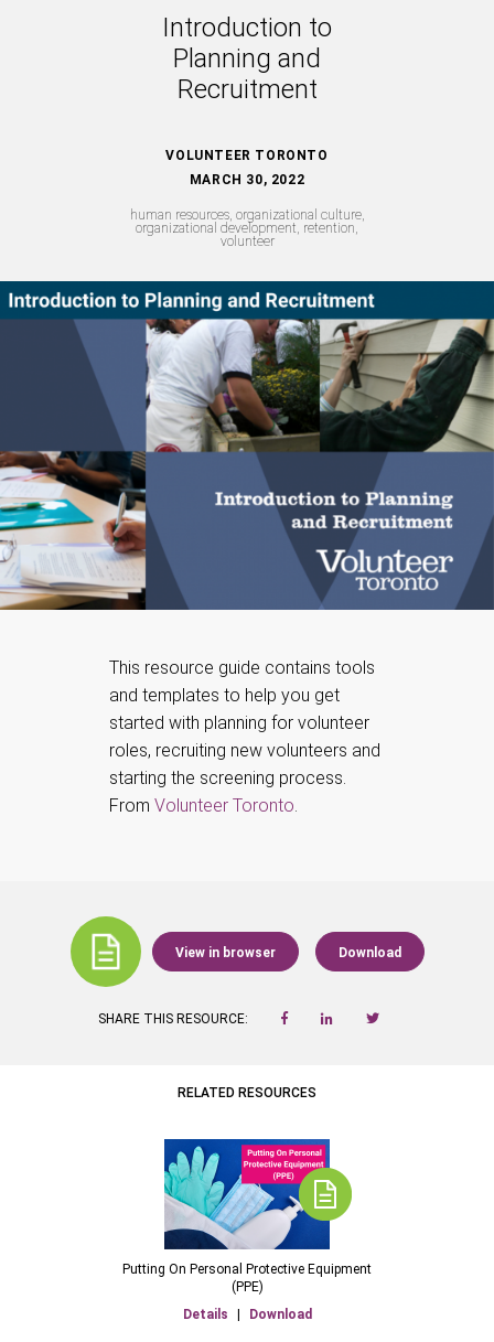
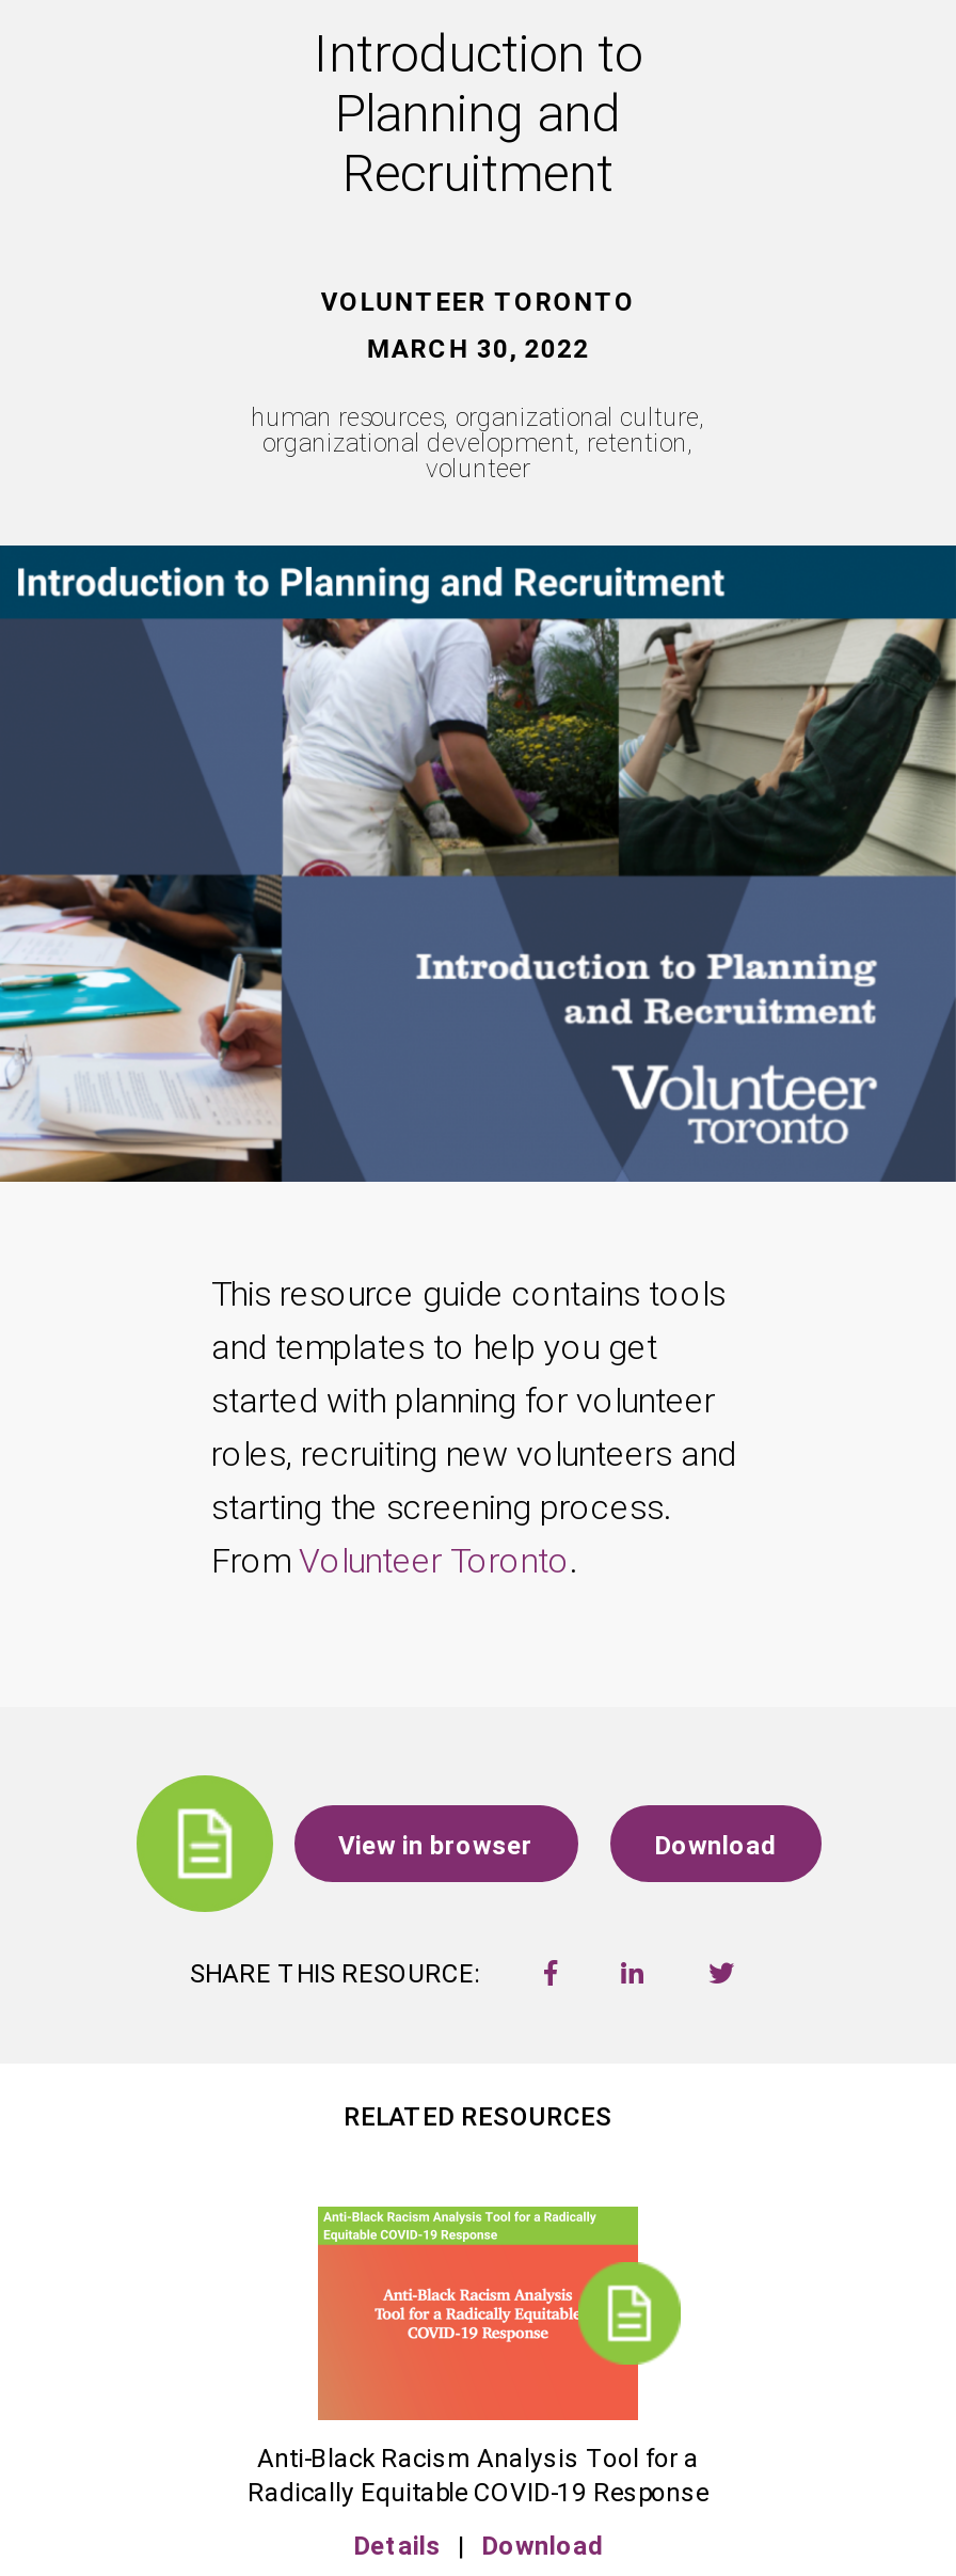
- [image]
- Putting On Personal Protective Equipment
- (PPE)
+ [image]
+ Anti-Black Racism Analysis Tool for a
+ Radically Equitable COVID-19 Response
